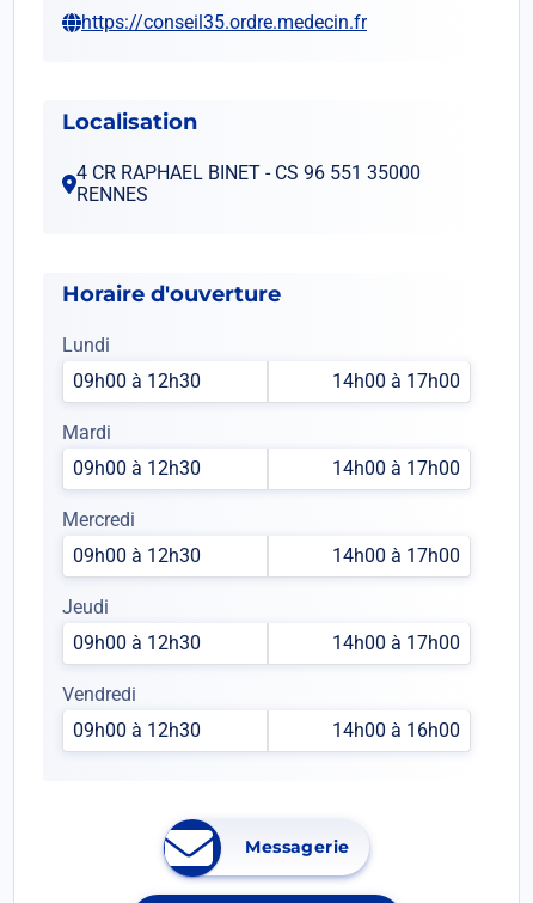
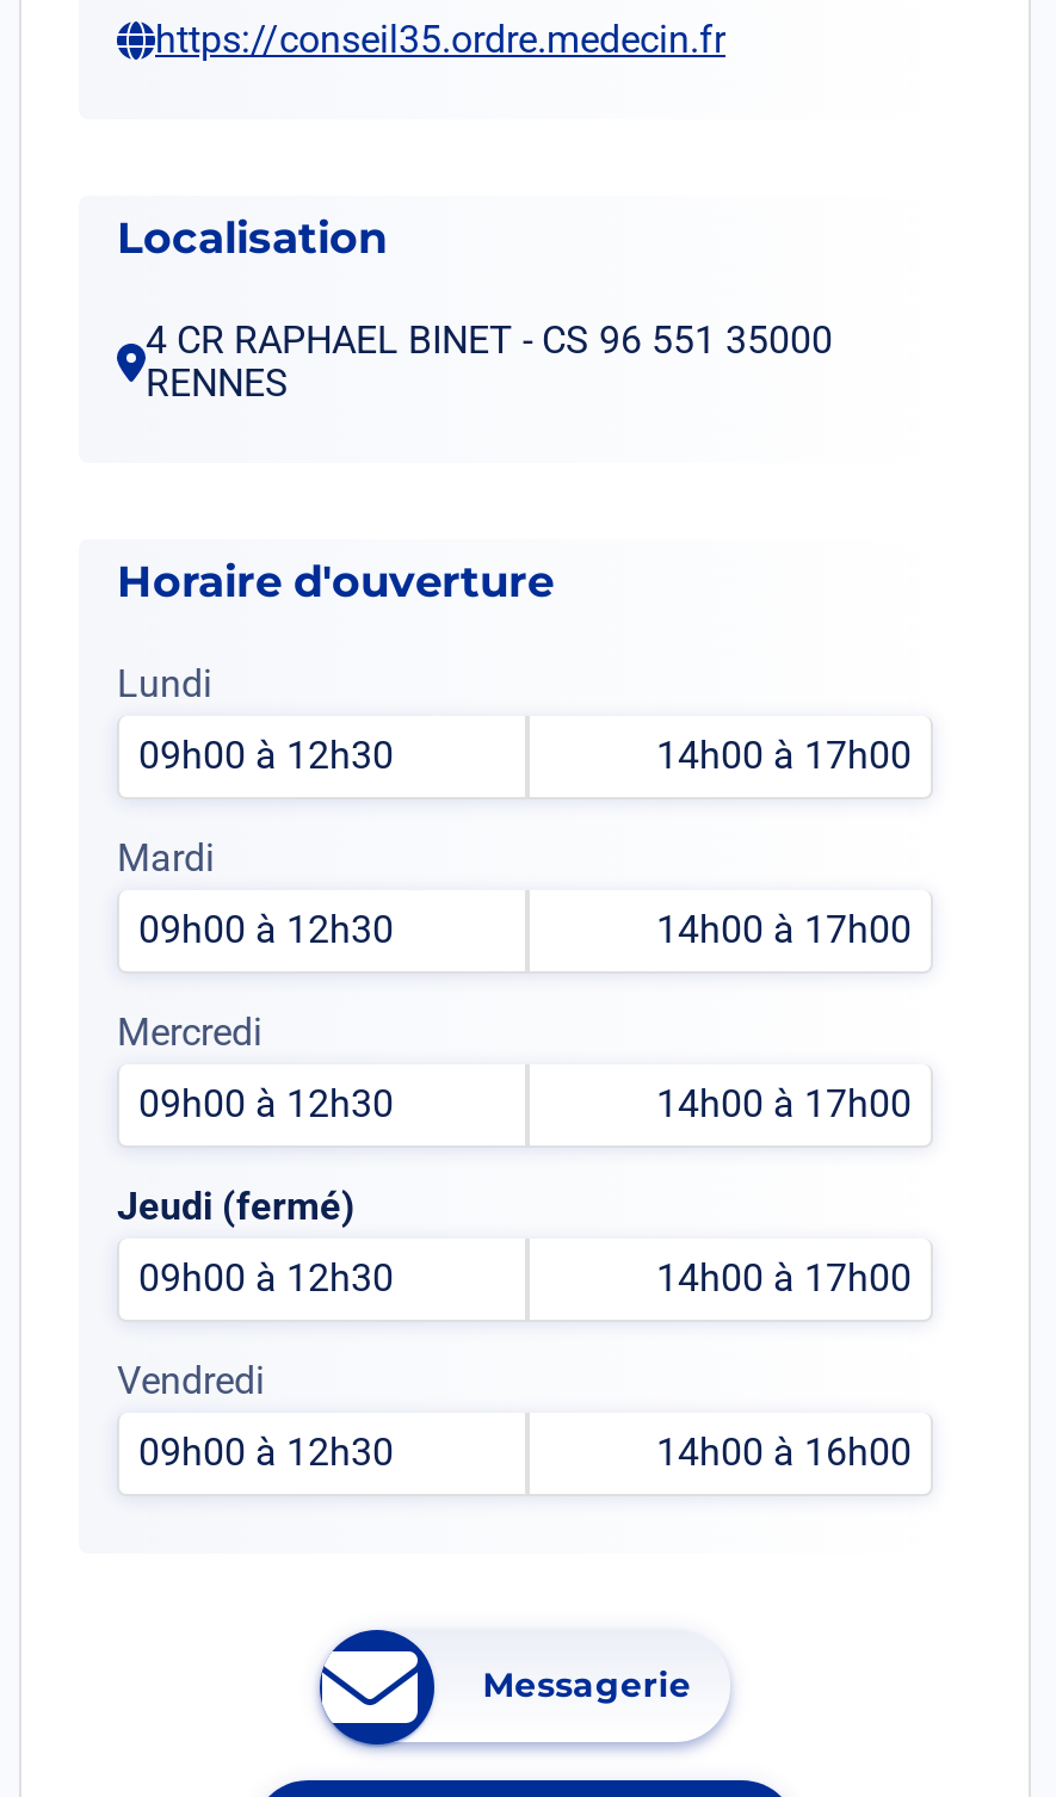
- Jeudi
+ Jeudi (fermé)
